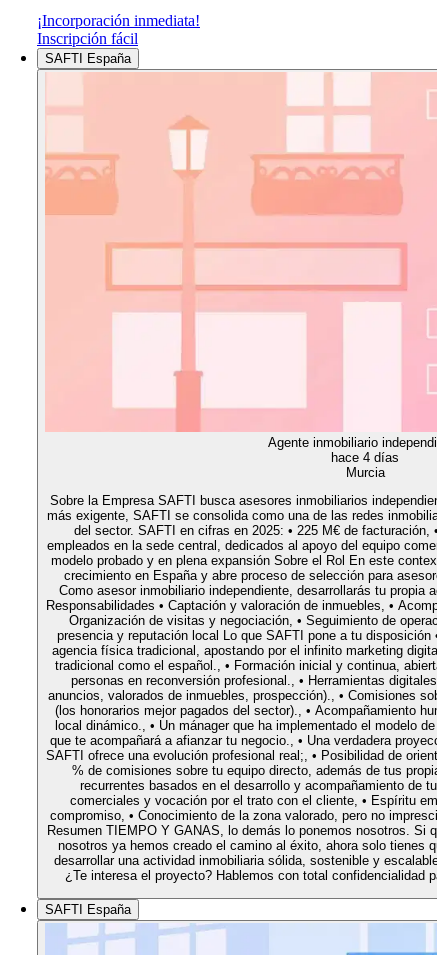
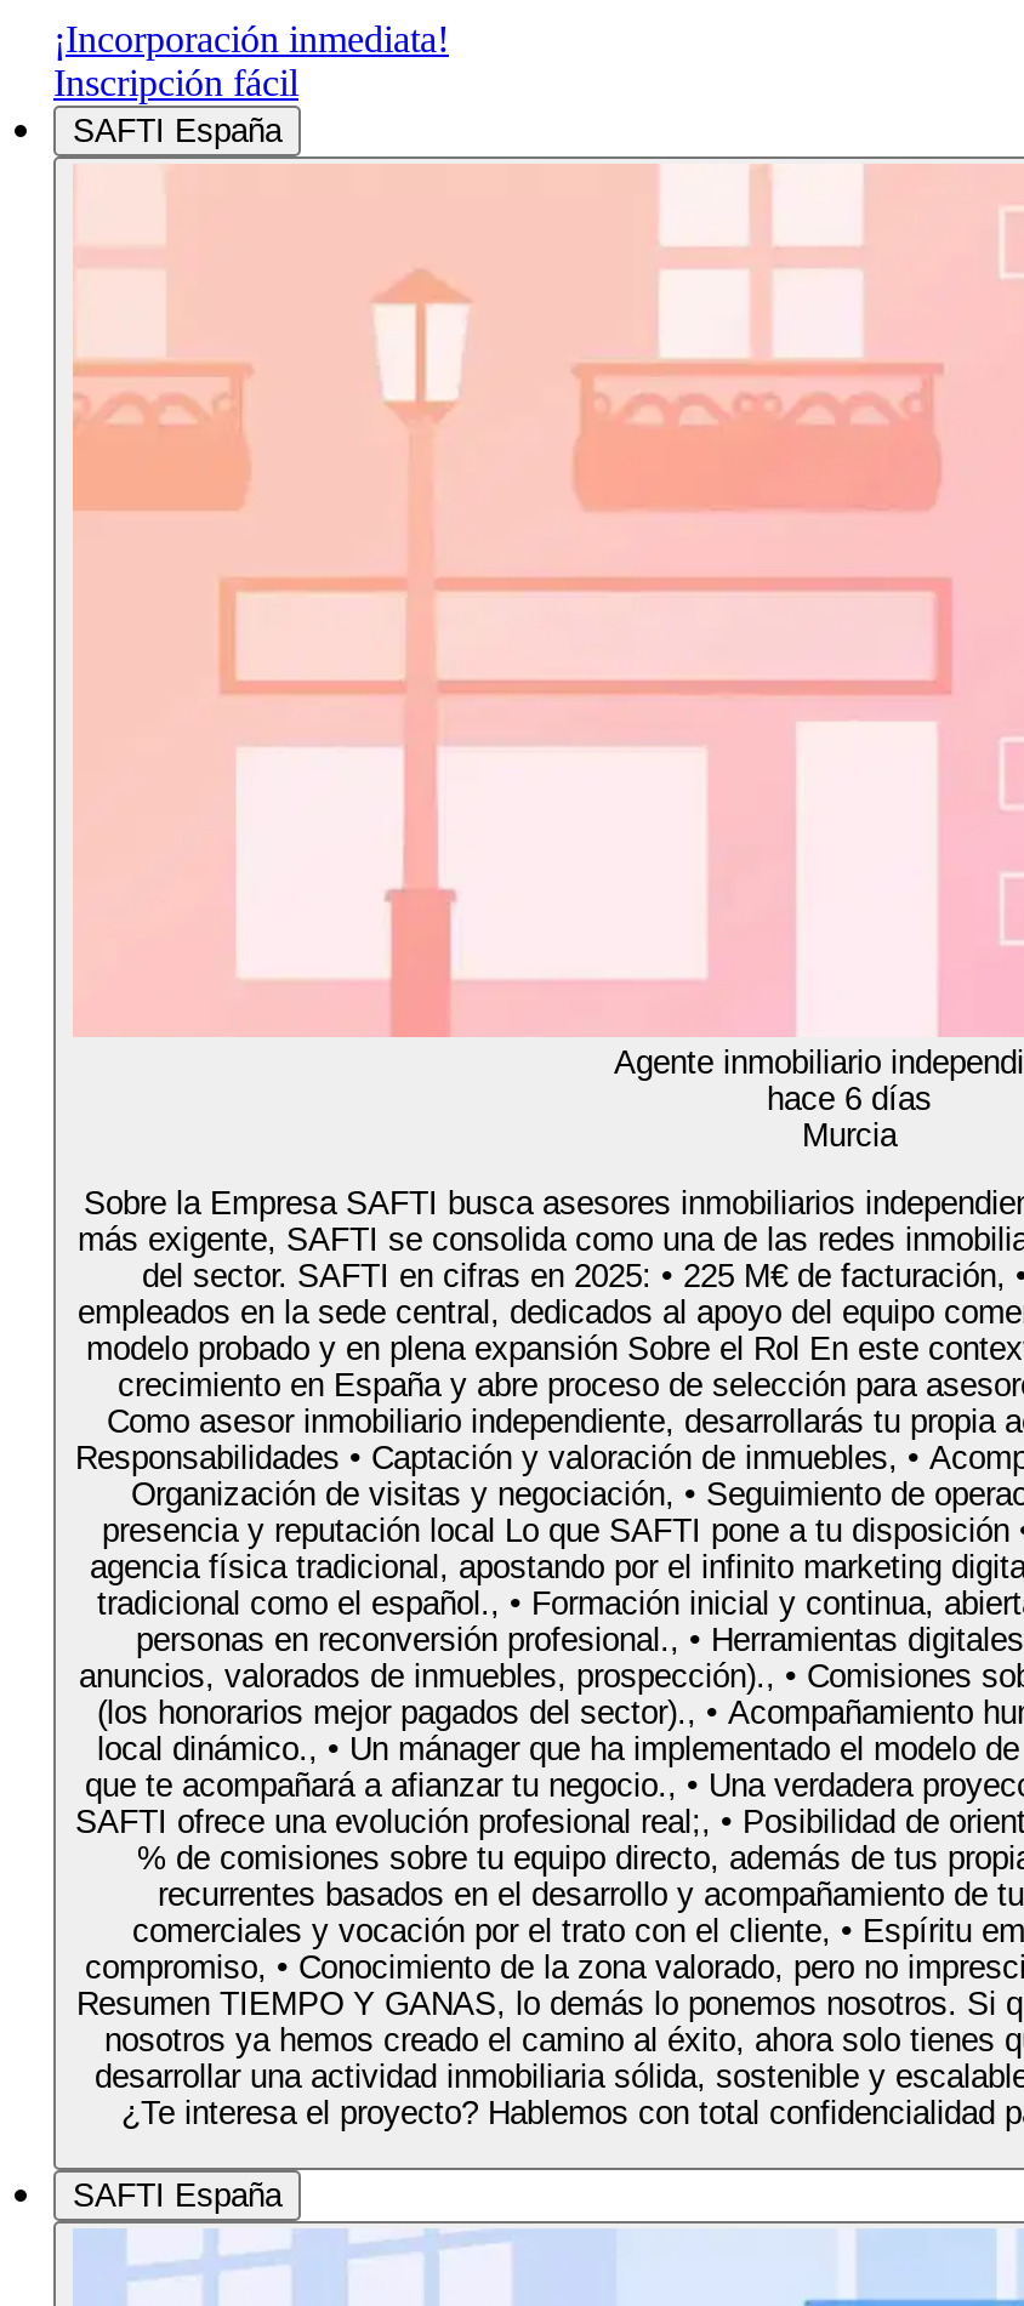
- hace 4 días
+ hace 6 días
